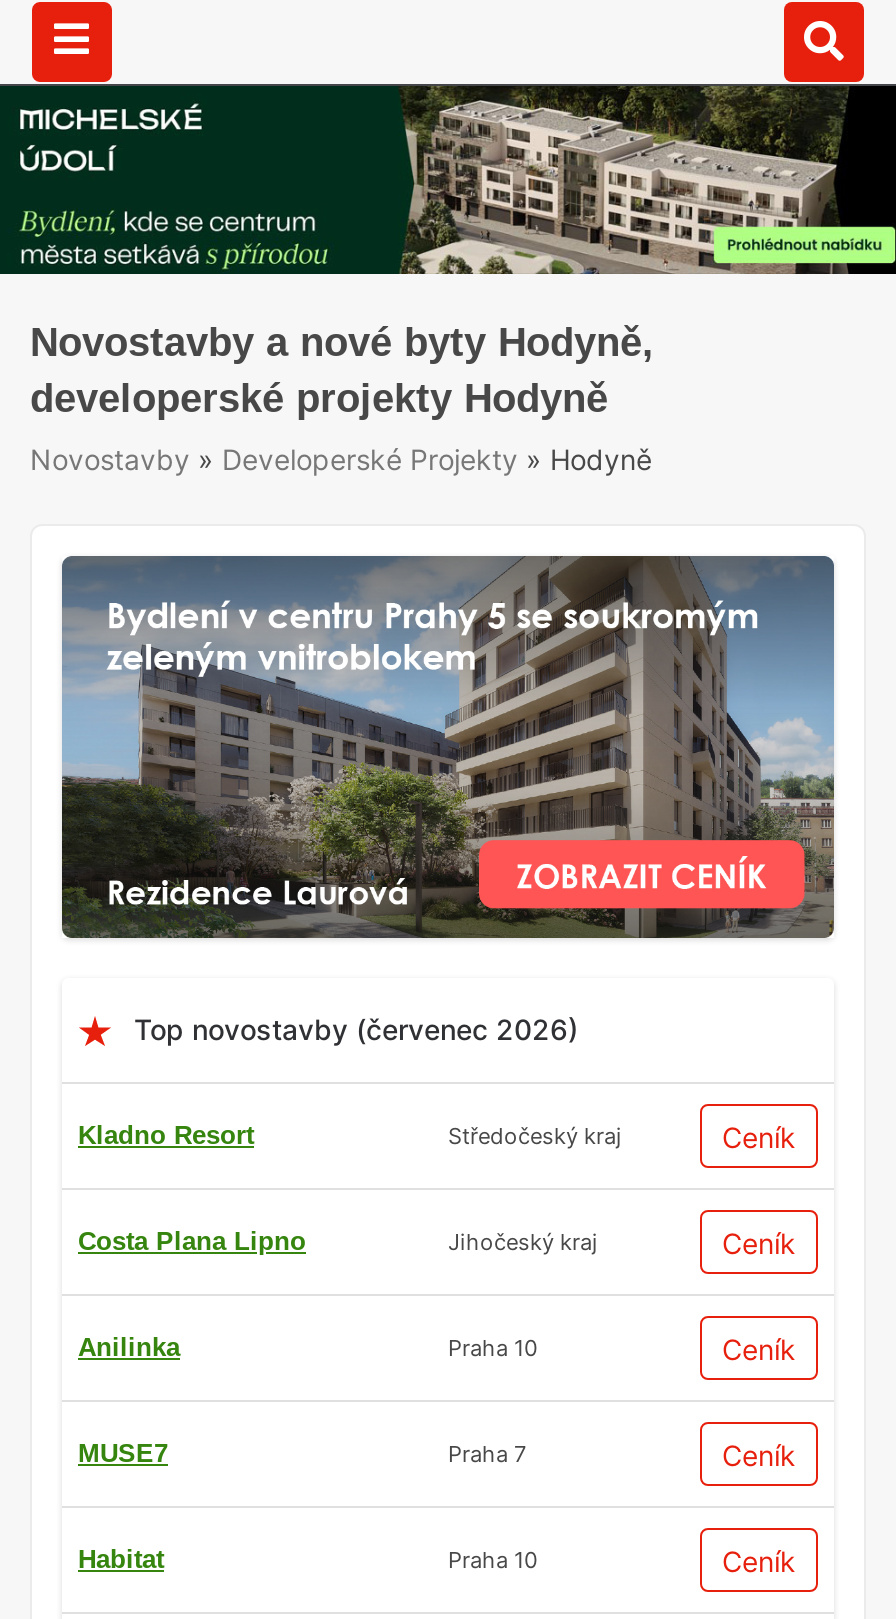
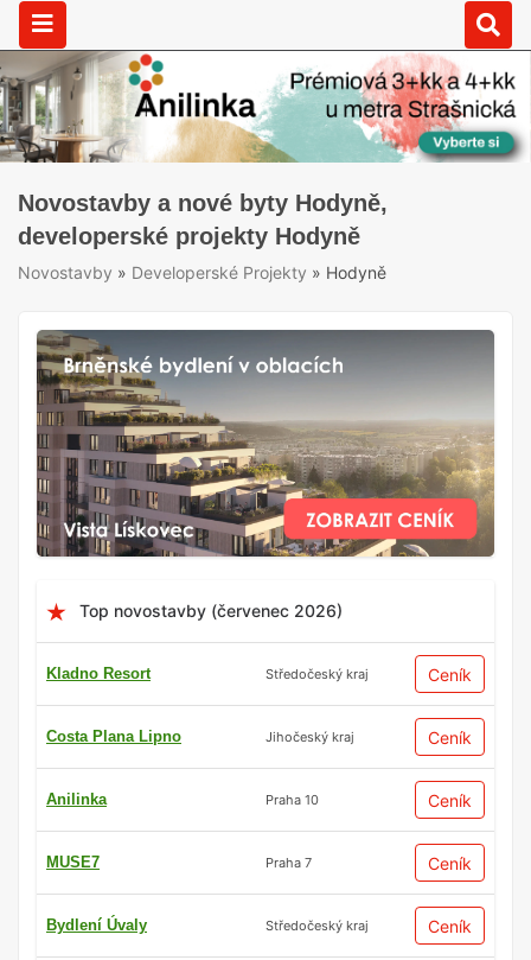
- [image]
+ [image]

- [image]
+ [image]

- Habitat
- Praha 10
+ Bydlení Úvaly
+ Středočeský kraj
